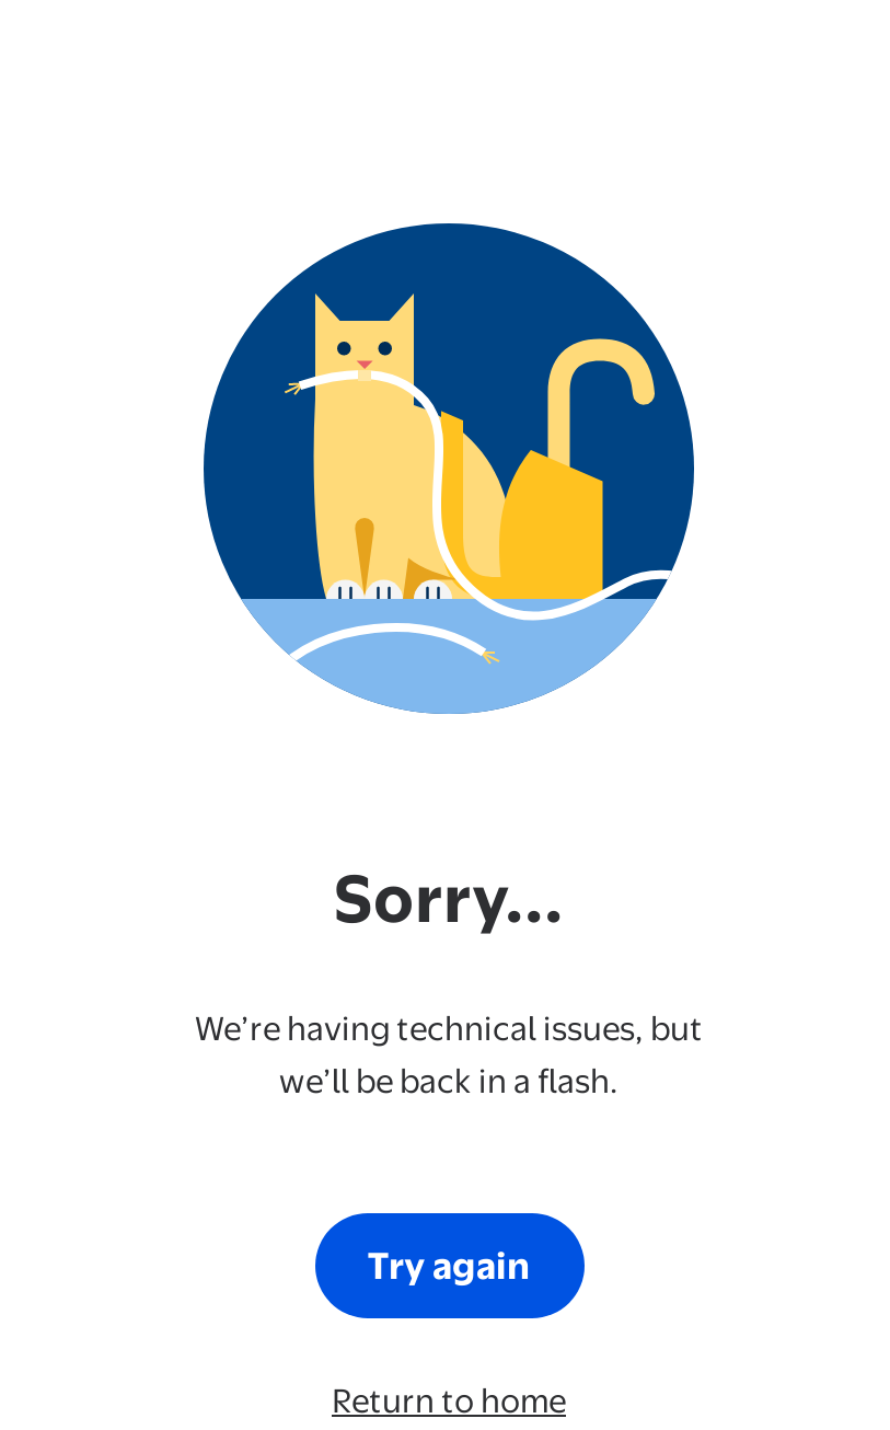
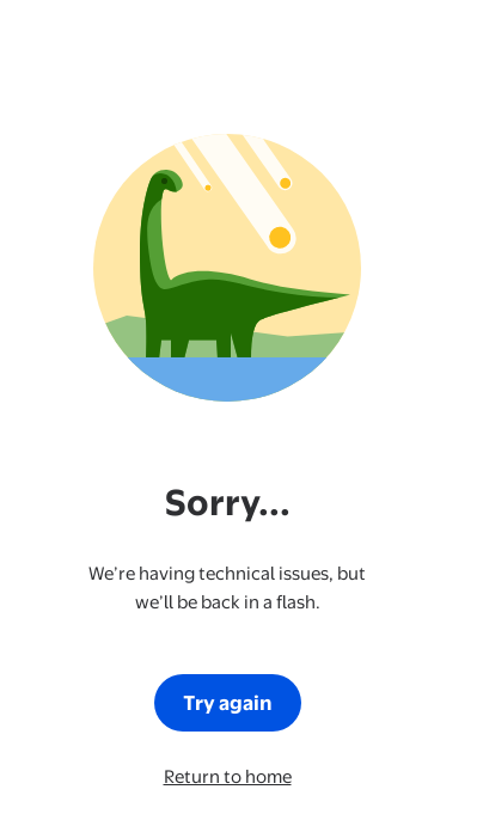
- [image]
+ [image]
